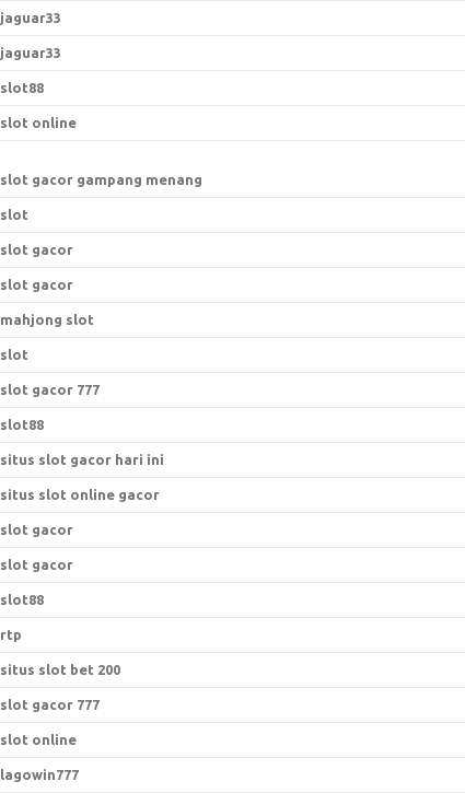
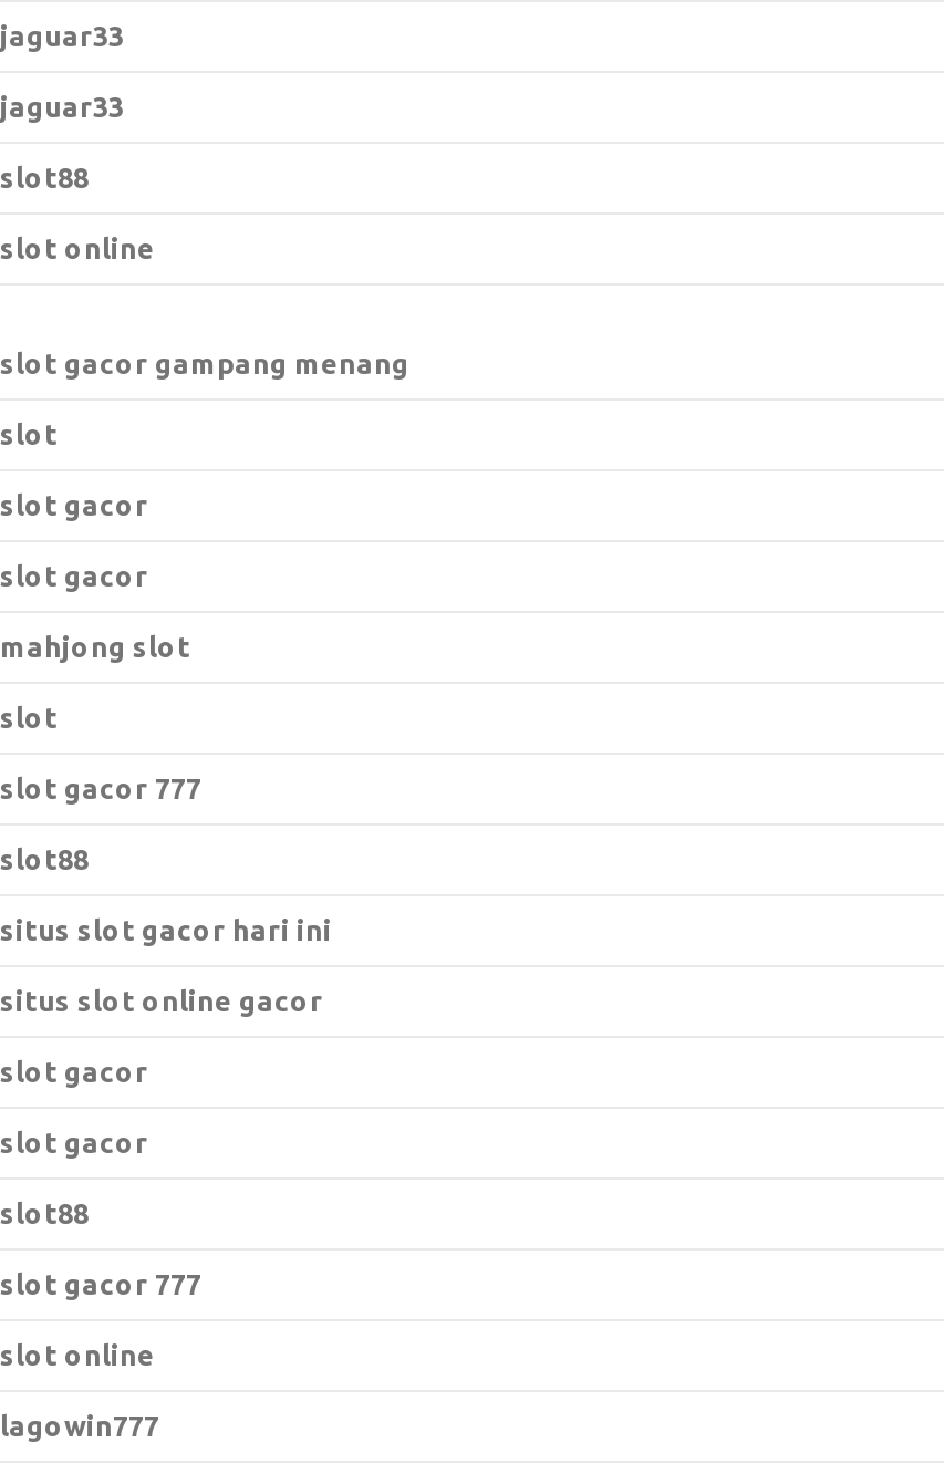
- rtp
- situs slot bet 200
